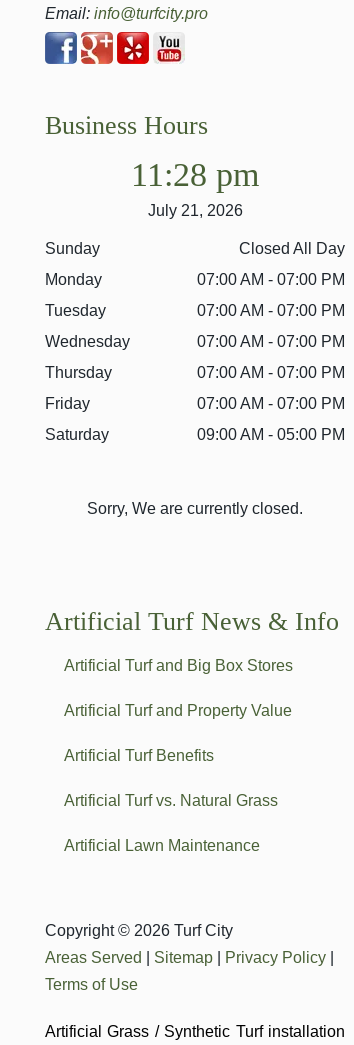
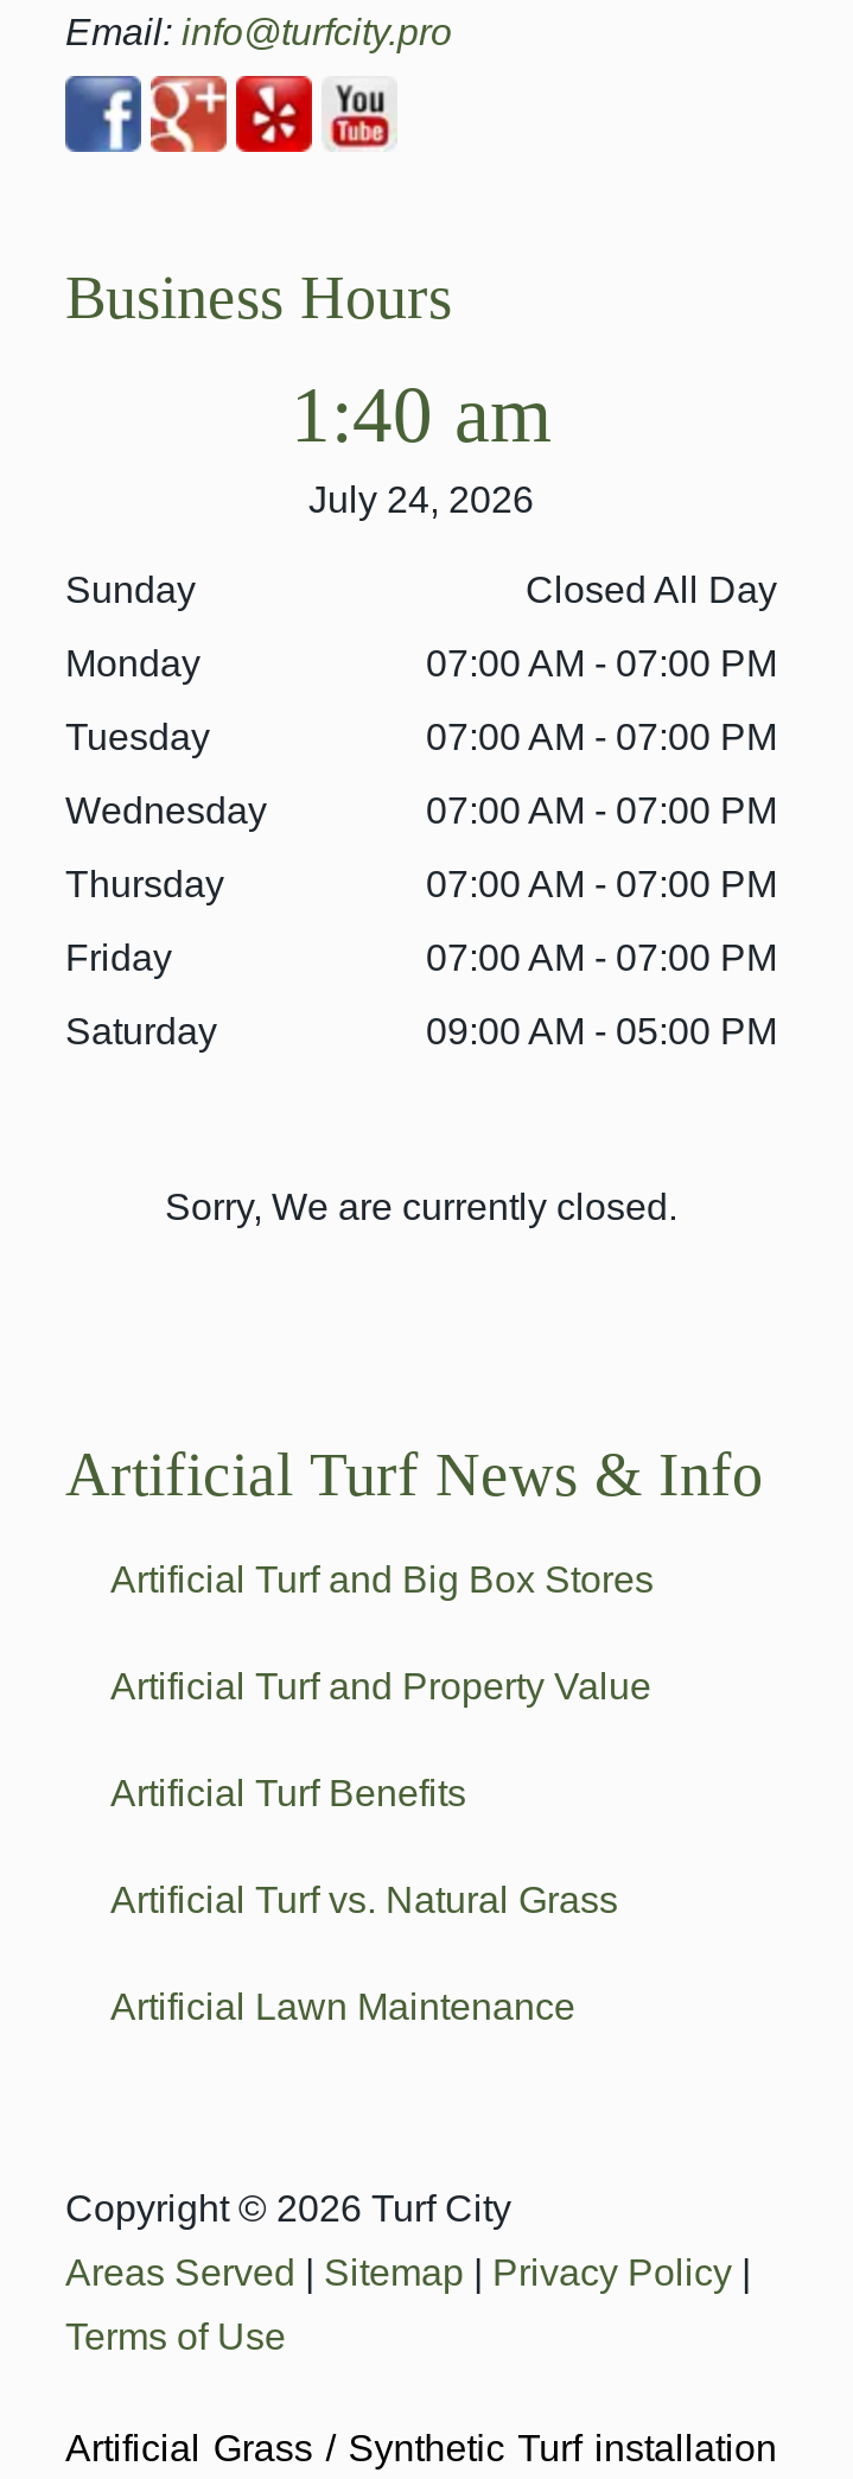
- 11:28 pm
- July 21, 2026
+ 1:40 am
+ July 24, 2026
